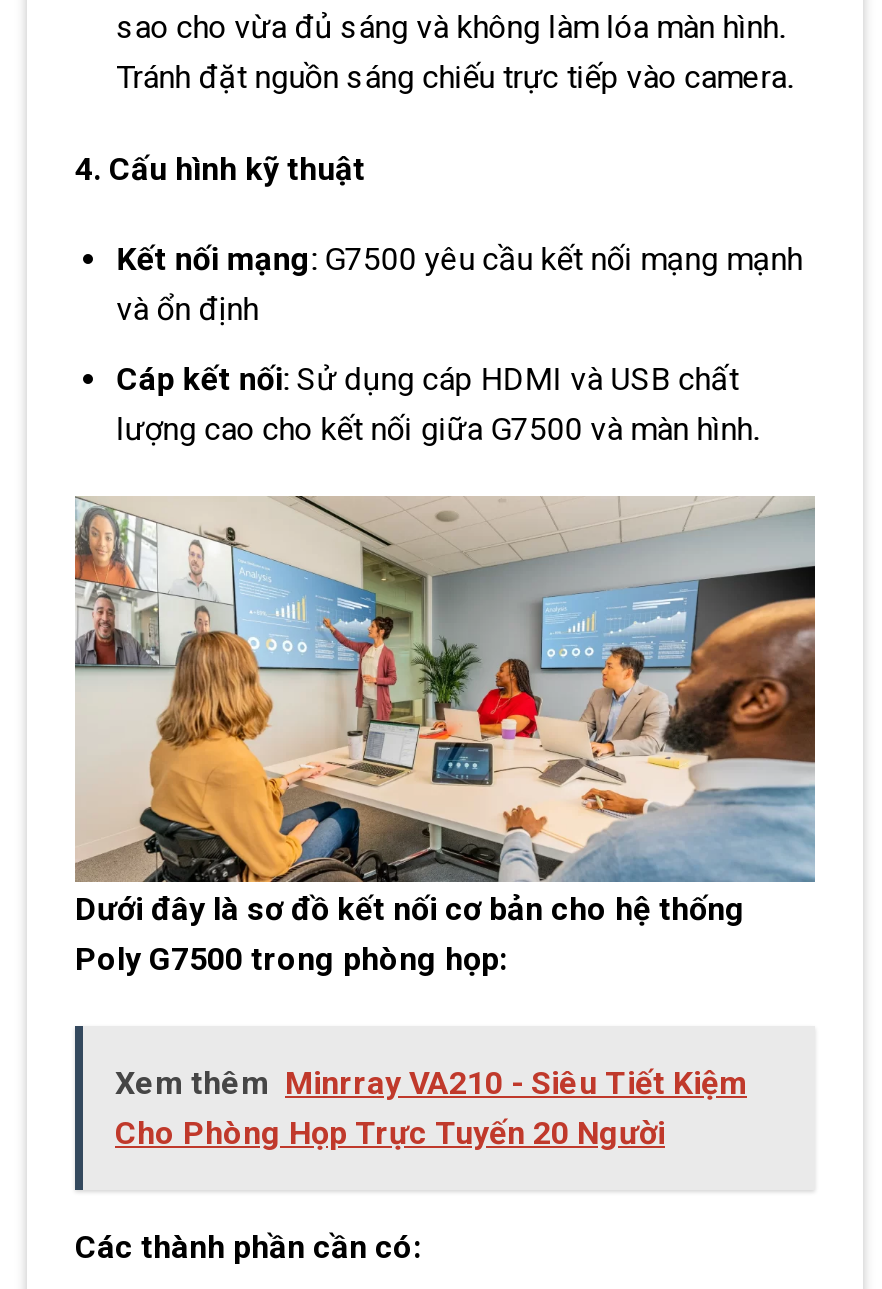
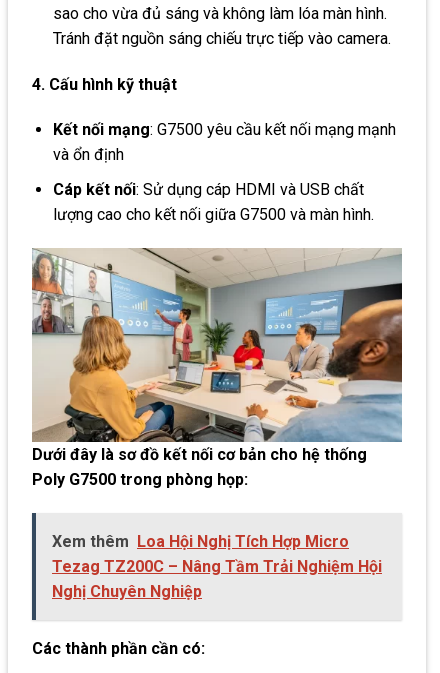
- Xem thêm Minrray VA210 - Siêu Tiết Kiệm
- Cho Phòng Họp Trực Tuyến 20 Người
+ Xem thêm Loa Hội Nghị Tích Hợp Micro
+ Tezag TZ200C – Nâng Tầm Trải Nghiệm Hội
+ Nghị Chuyên Nghiệp
